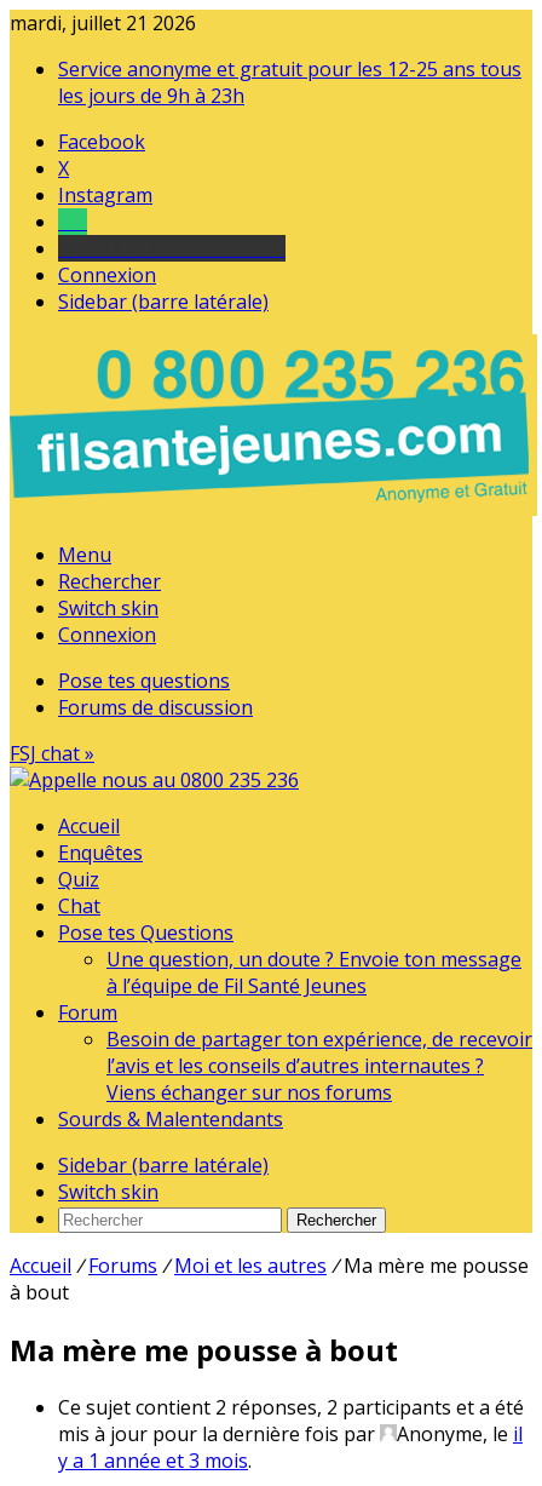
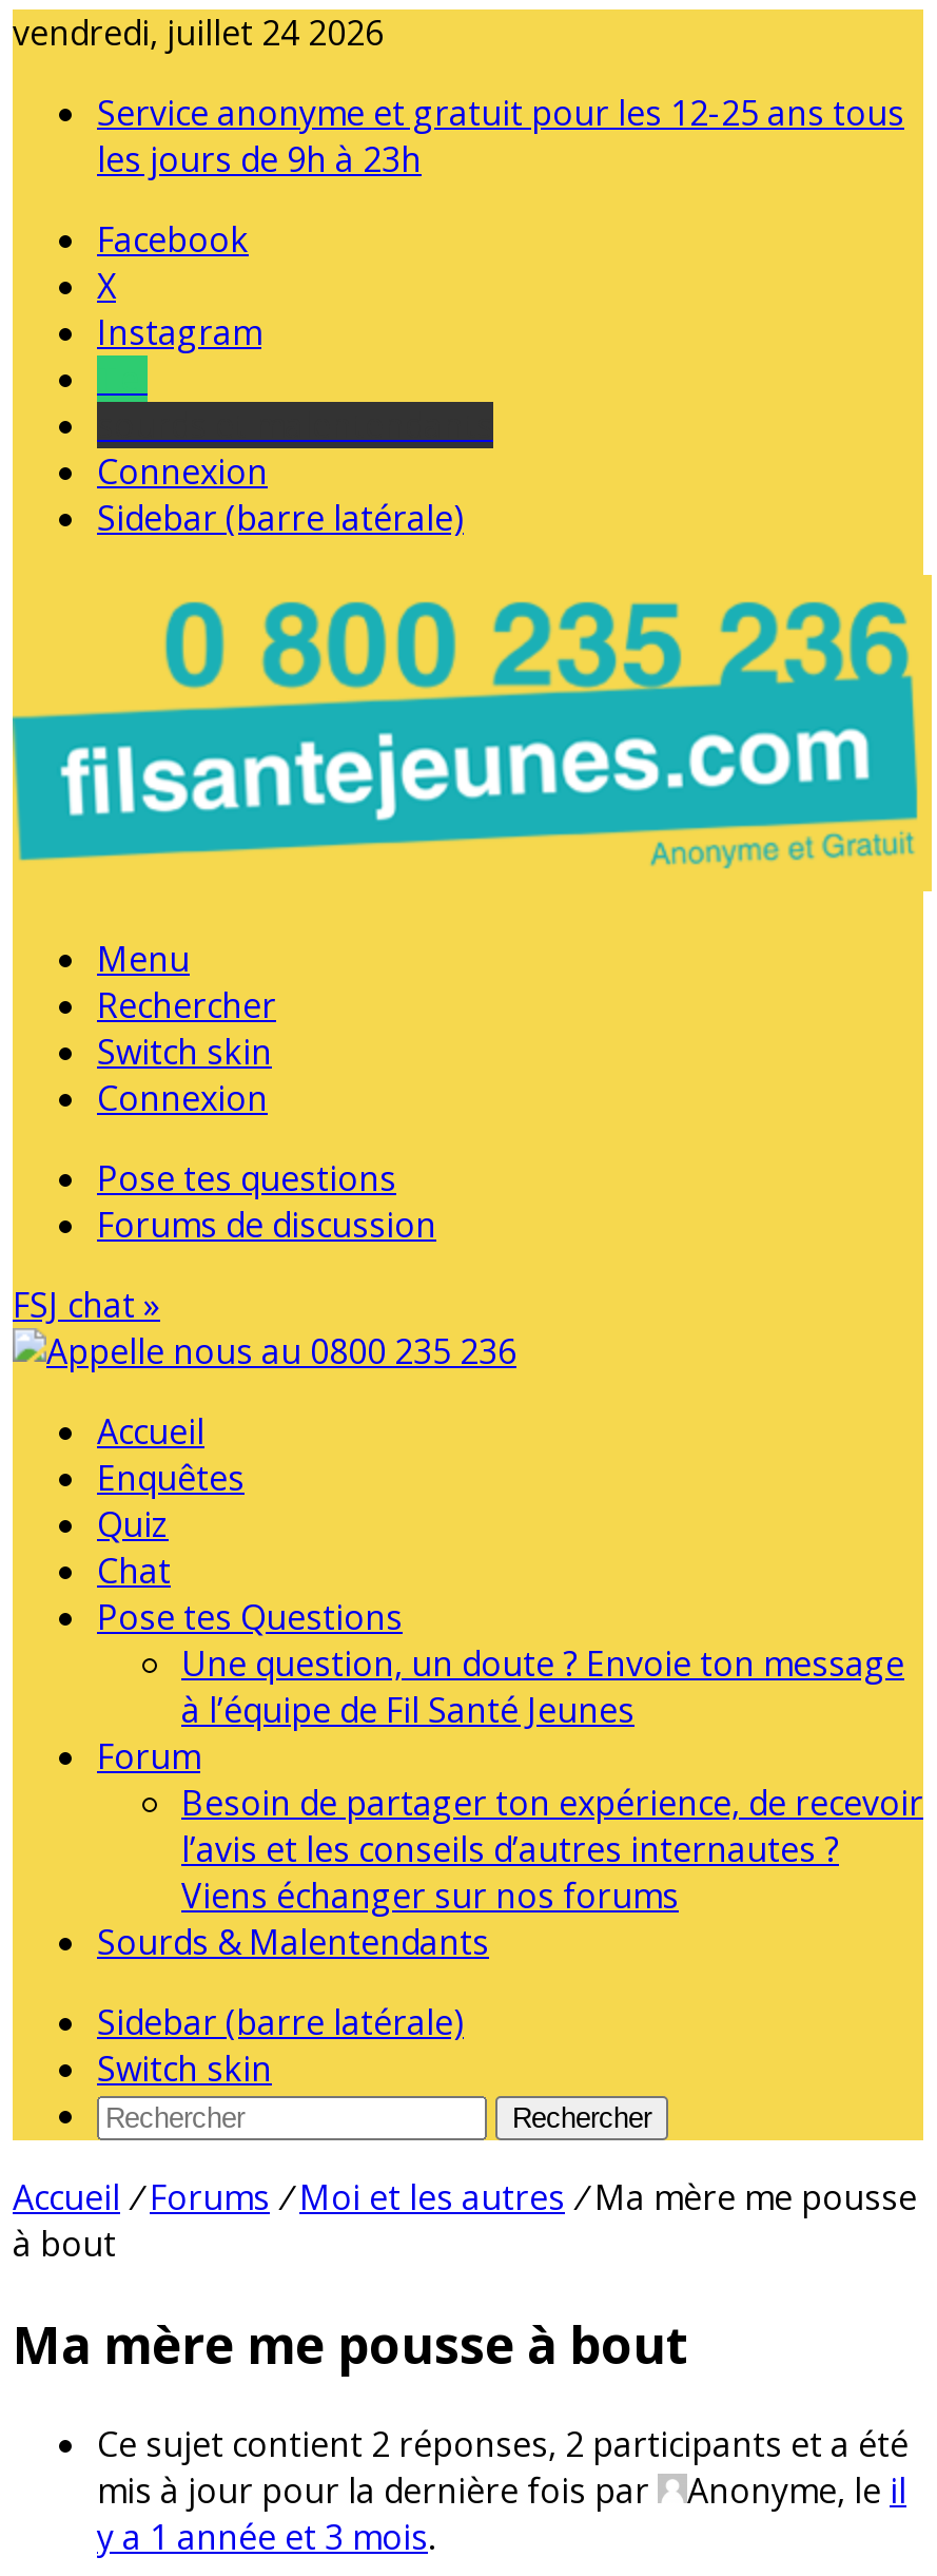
- mardi, juillet 21 2026
+ vendredi, juillet 24 2026
